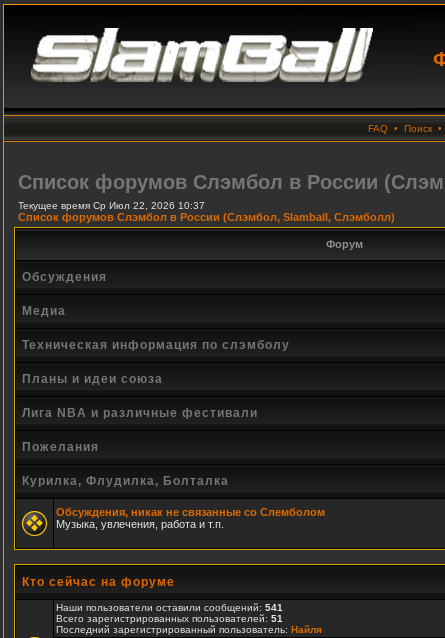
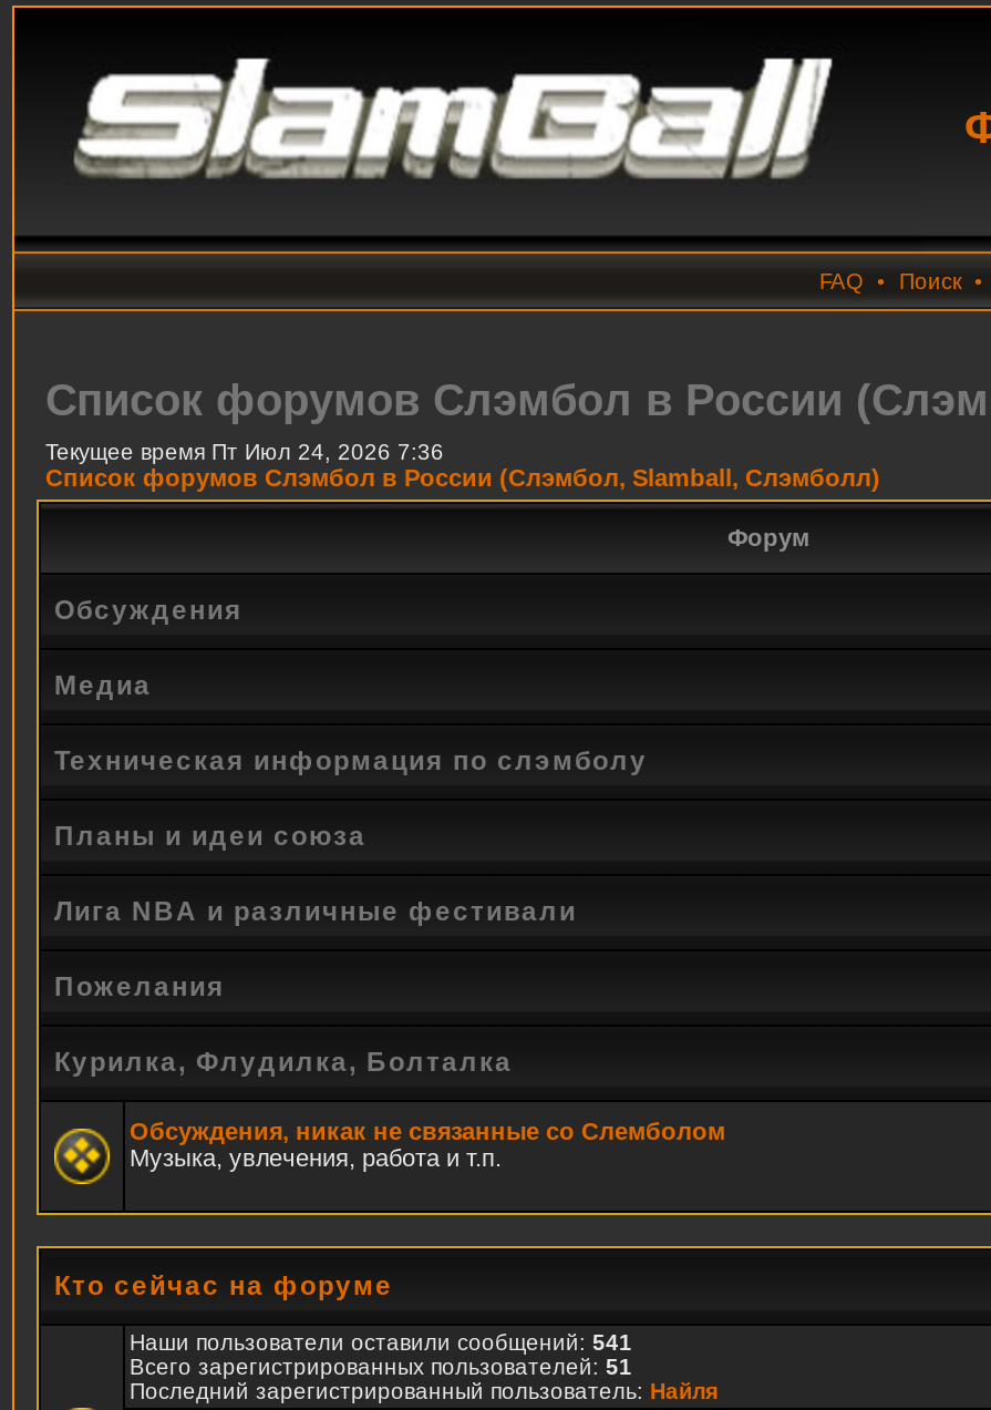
- Текущее время Ср Июл 22, 2026 10:37
+ Текущее время Пт Июл 24, 2026 7:36
